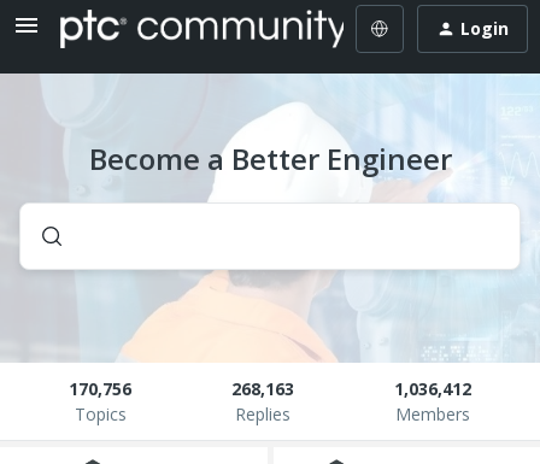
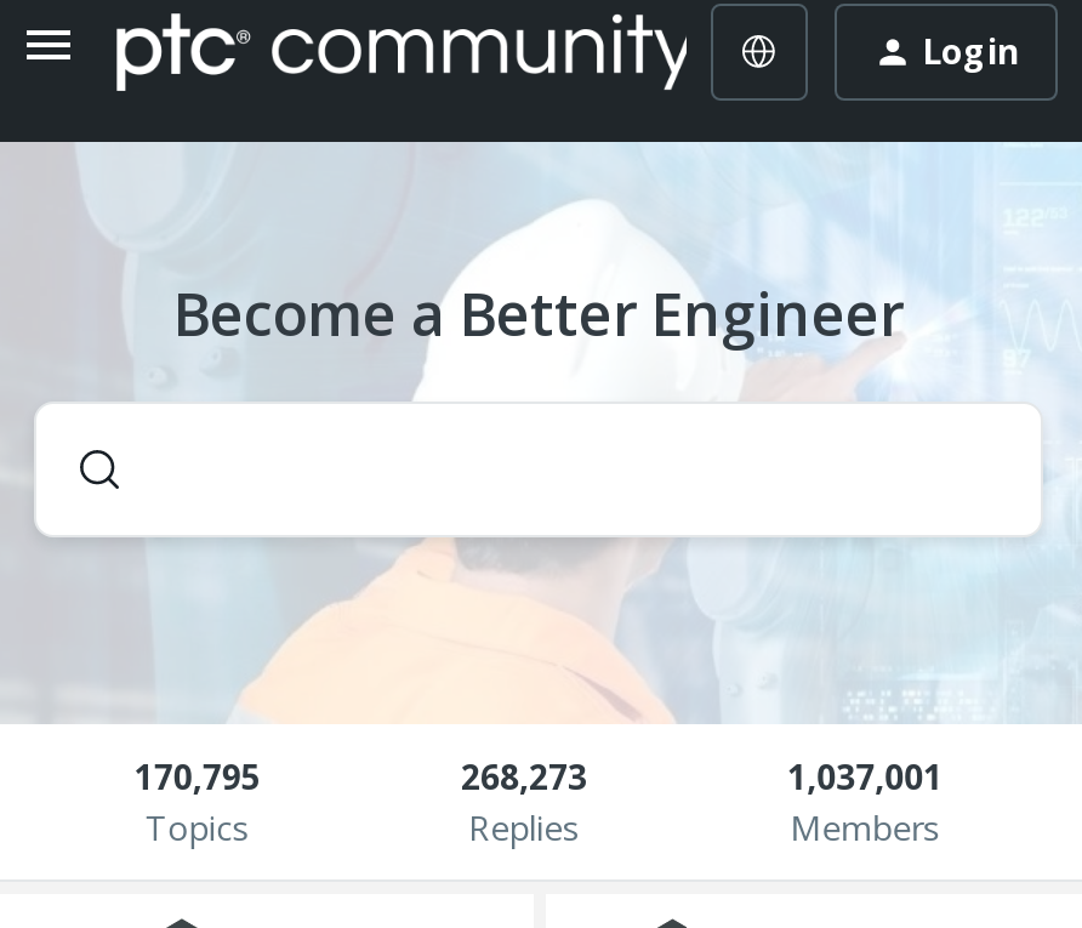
- 170,756
+ 170,795

- 268,163
+ 268,273

- 1,036,412
+ 1,037,001
